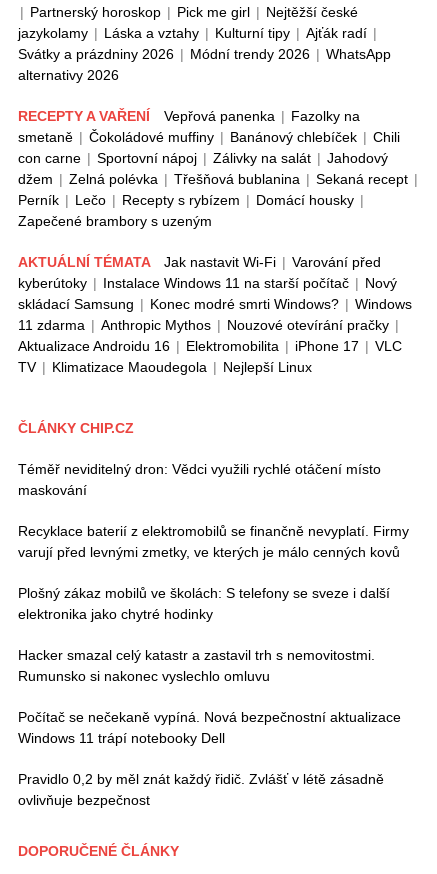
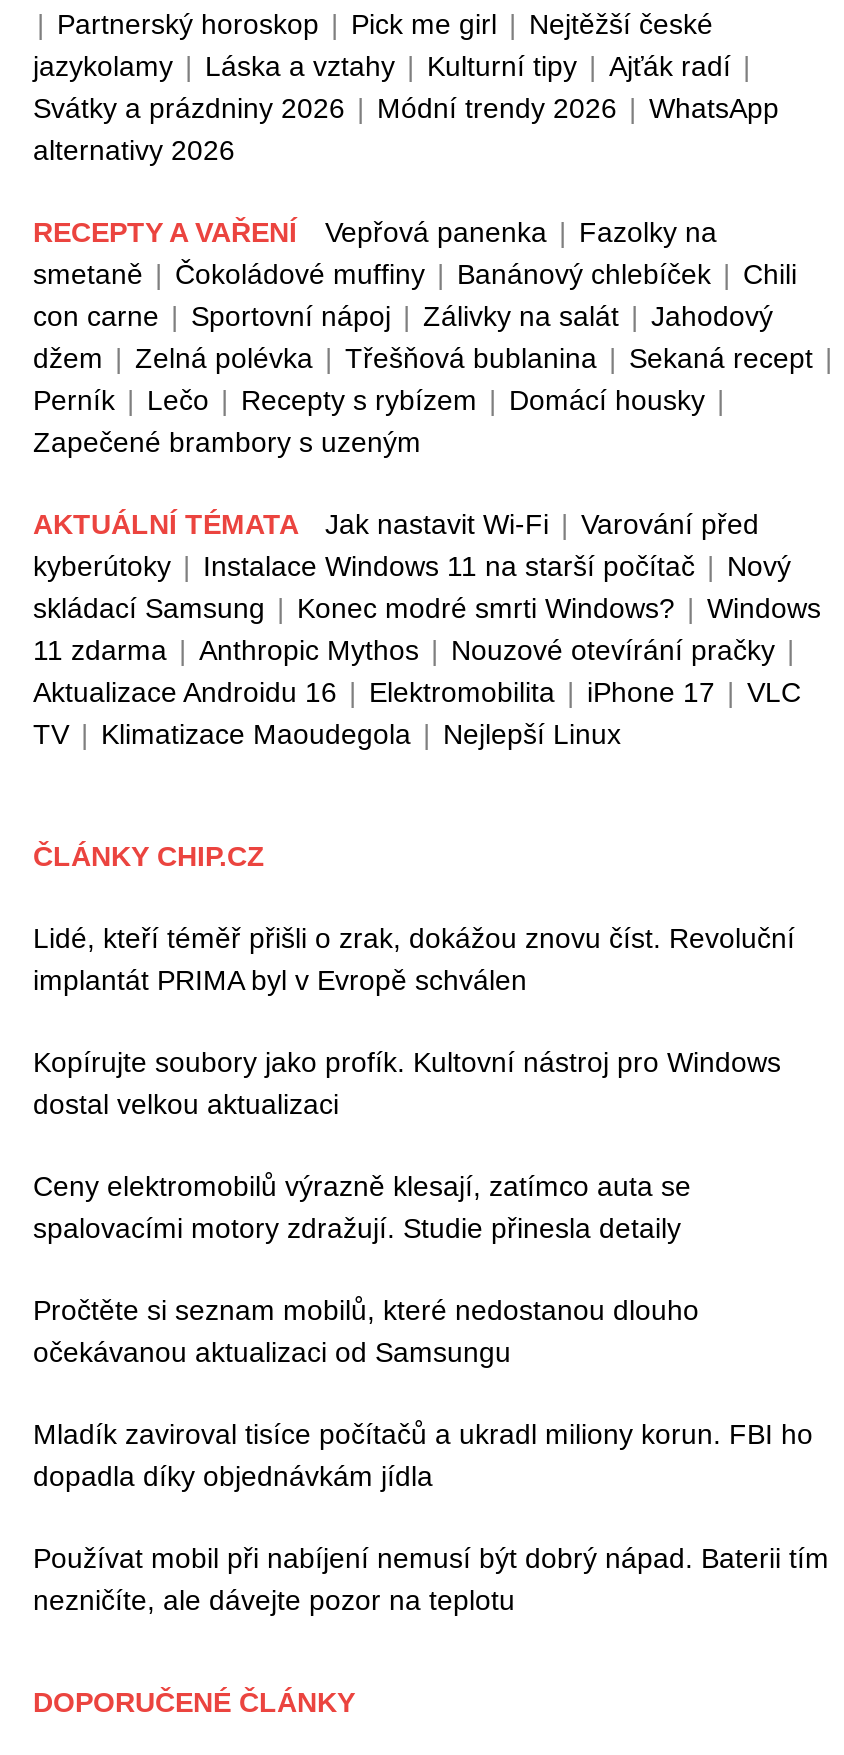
- Téměř neviditelný dron: Vědci využili rychlé otáčení místo
- maskování
+ Lidé, kteří téměř přišli o zrak, dokážou znovu číst. Revoluční
+ implantát PRIMA byl v Evropě schválen

- Recyklace baterií z elektromobilů se finančně nevyplatí. Firmy
- varují před levnými zmetky, ve kterých je málo cenných kovů
+ Kopírujte soubory jako profík. Kultovní nástroj pro Windows
+ dostal velkou aktualizaci

- Plošný zákaz mobilů ve školách: S telefony se sveze i další
- elektronika jako chytré hodinky
+ Ceny elektromobilů výrazně klesají, zatímco auta se
+ spalovacími motory zdražují. Studie přinesla detaily

- Hacker smazal celý katastr a zastavil trh s nemovitostmi.
- Rumunsko si nakonec vyslechlo omluvu
+ Pročtěte si seznam mobilů, které nedostanou dlouho
+ očekávanou aktualizaci od Samsungu

- Počítač se nečekaně vypíná. Nová bezpečnostní aktualizace
- Windows 11 trápí notebooky Dell
+ Mladík zaviroval tisíce počítačů a ukradl miliony korun. FBI ho
+ dopadla díky objednávkám jídla

- Pravidlo 0,2 by měl znát každý řidič. Zvlášť v létě zásadně
- ovlivňuje bezpečnost
+ Používat mobil při nabíjení nemusí být dobrý nápad. Baterii tím
+ nezničíte, ale dávejte pozor na teplotu
